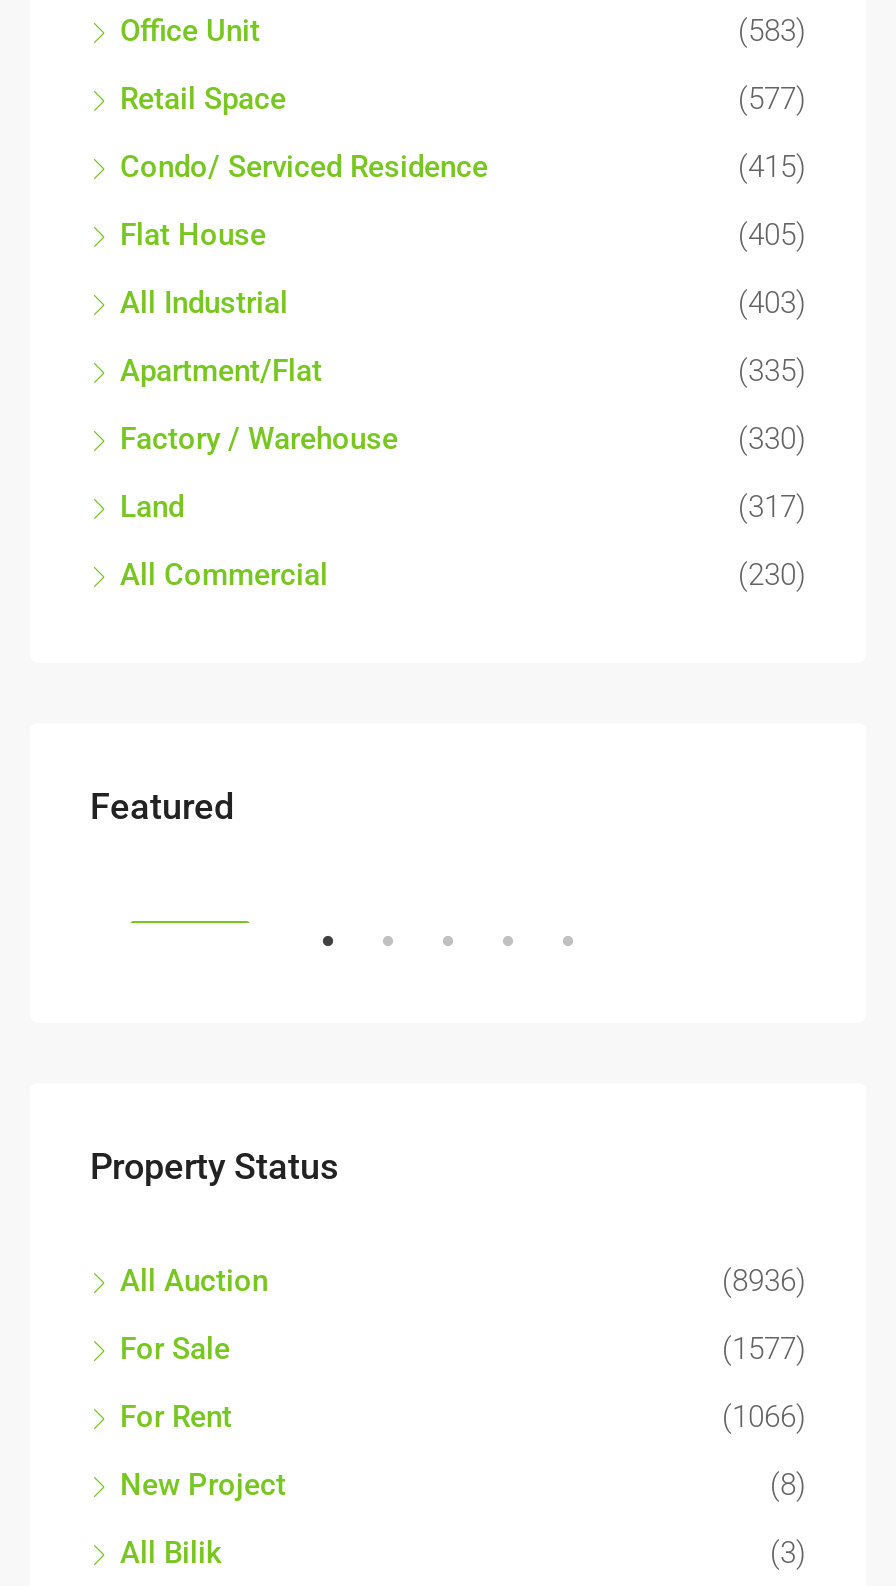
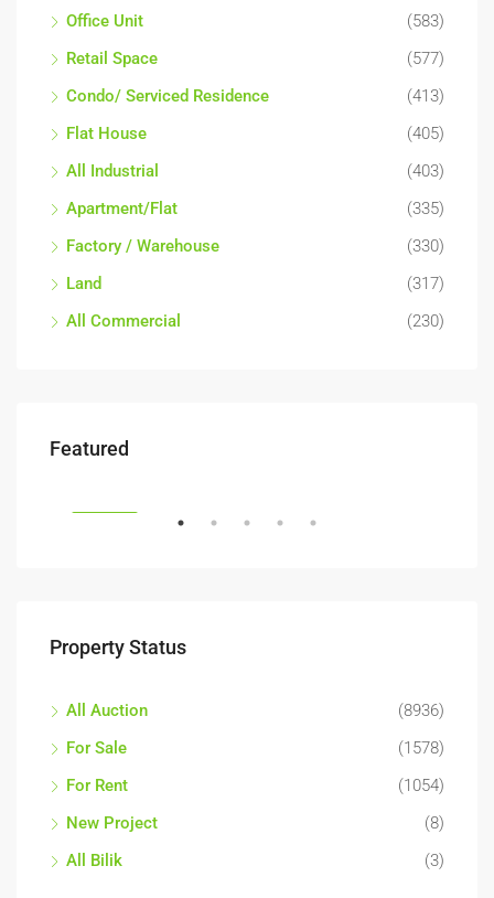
- (415)
+ (413)

- (1577)
+ (1578)

- (1066)
+ (1054)
